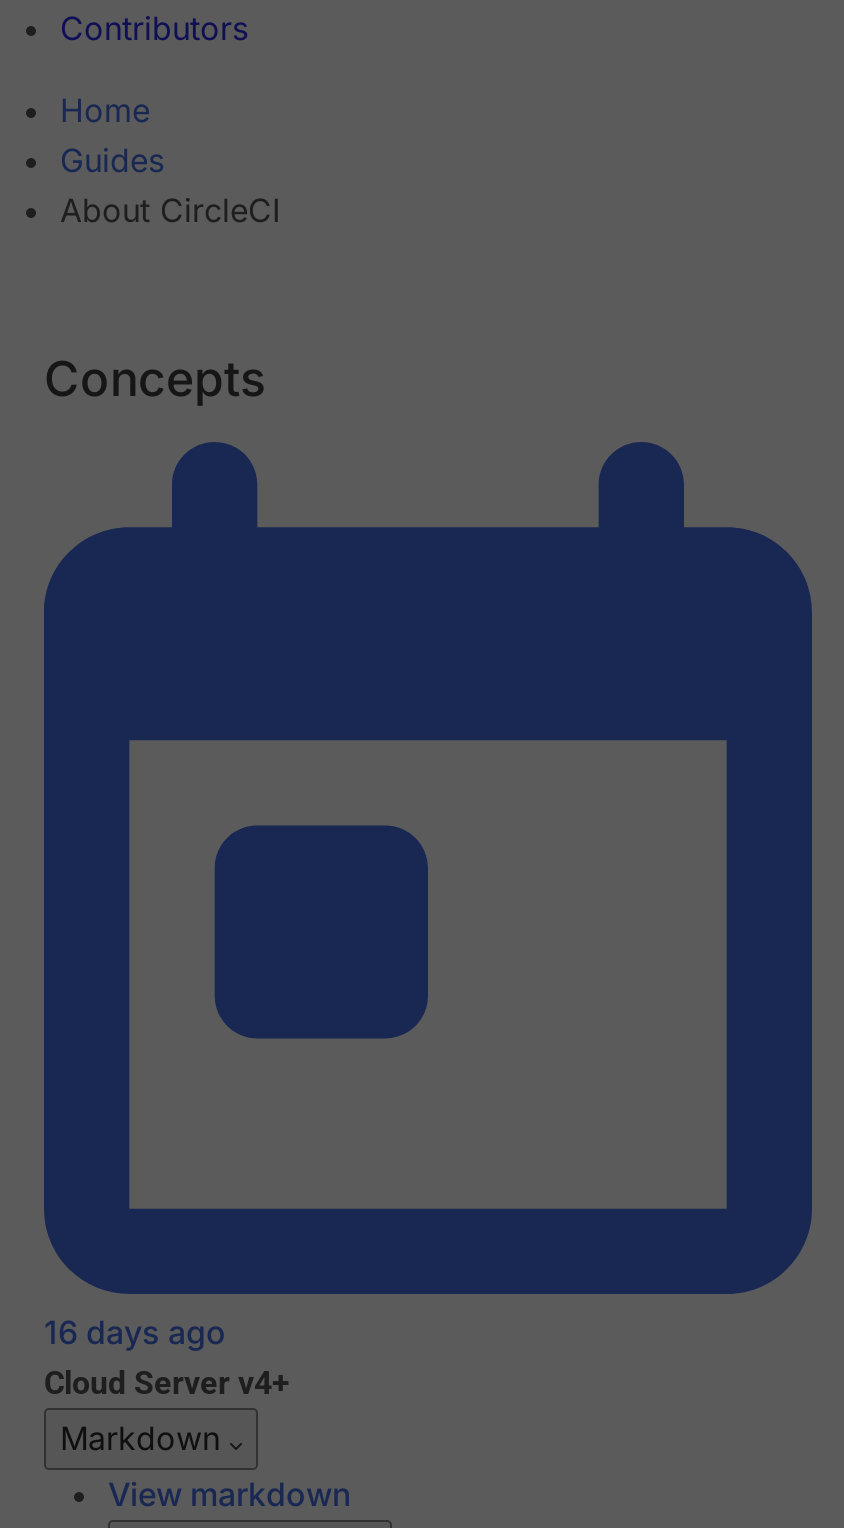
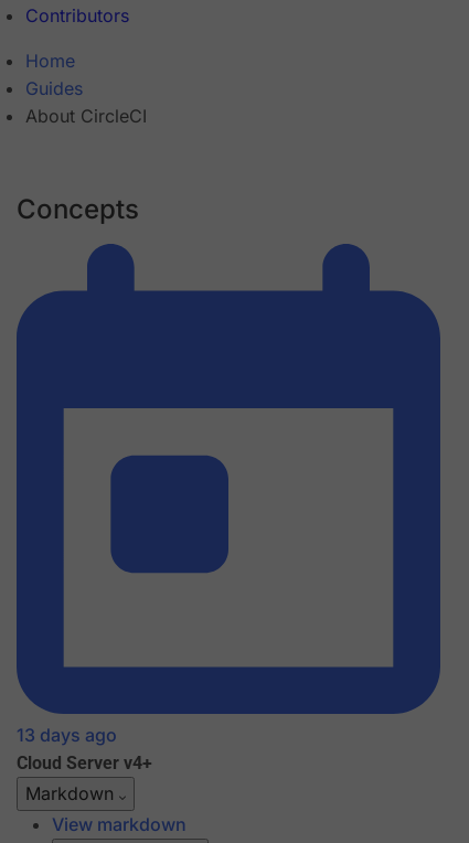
- 16 days ago
+ 13 days ago
